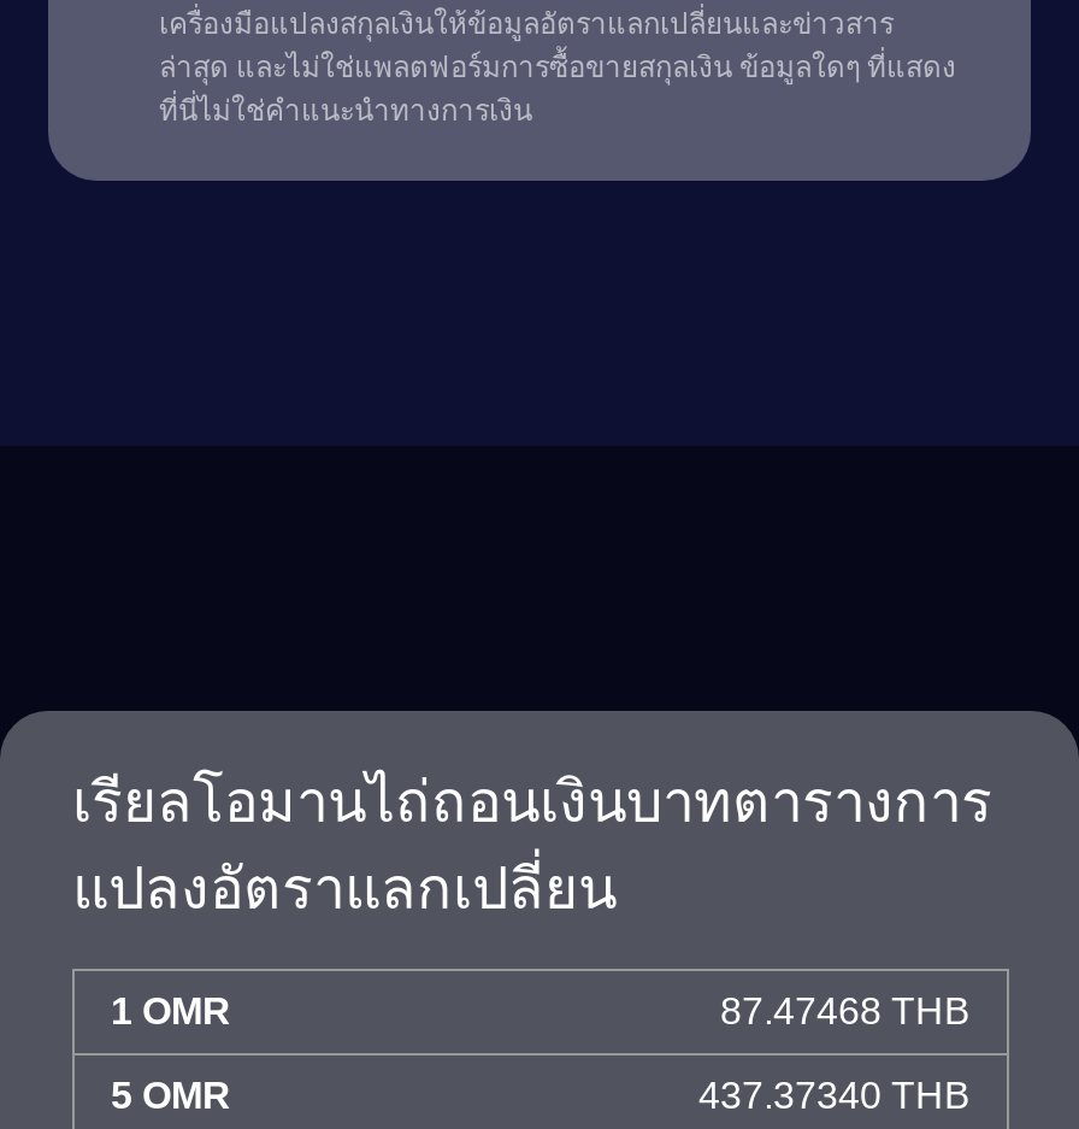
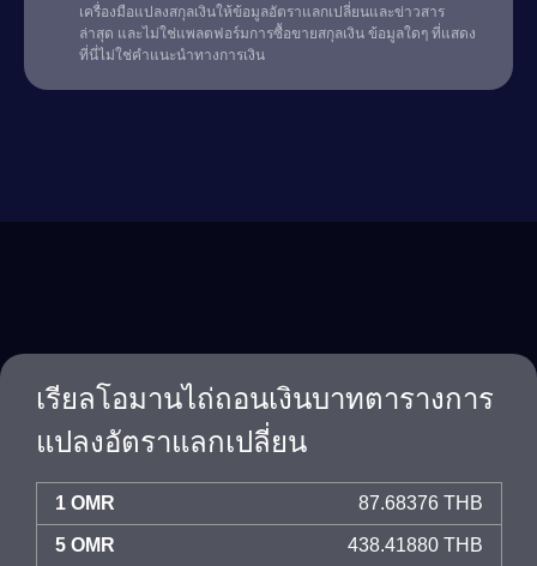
- 87.47468 THB
+ 87.68376 THB

- 437.37340 THB
+ 438.41880 THB
